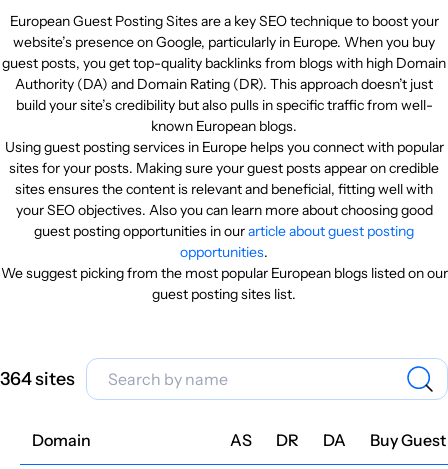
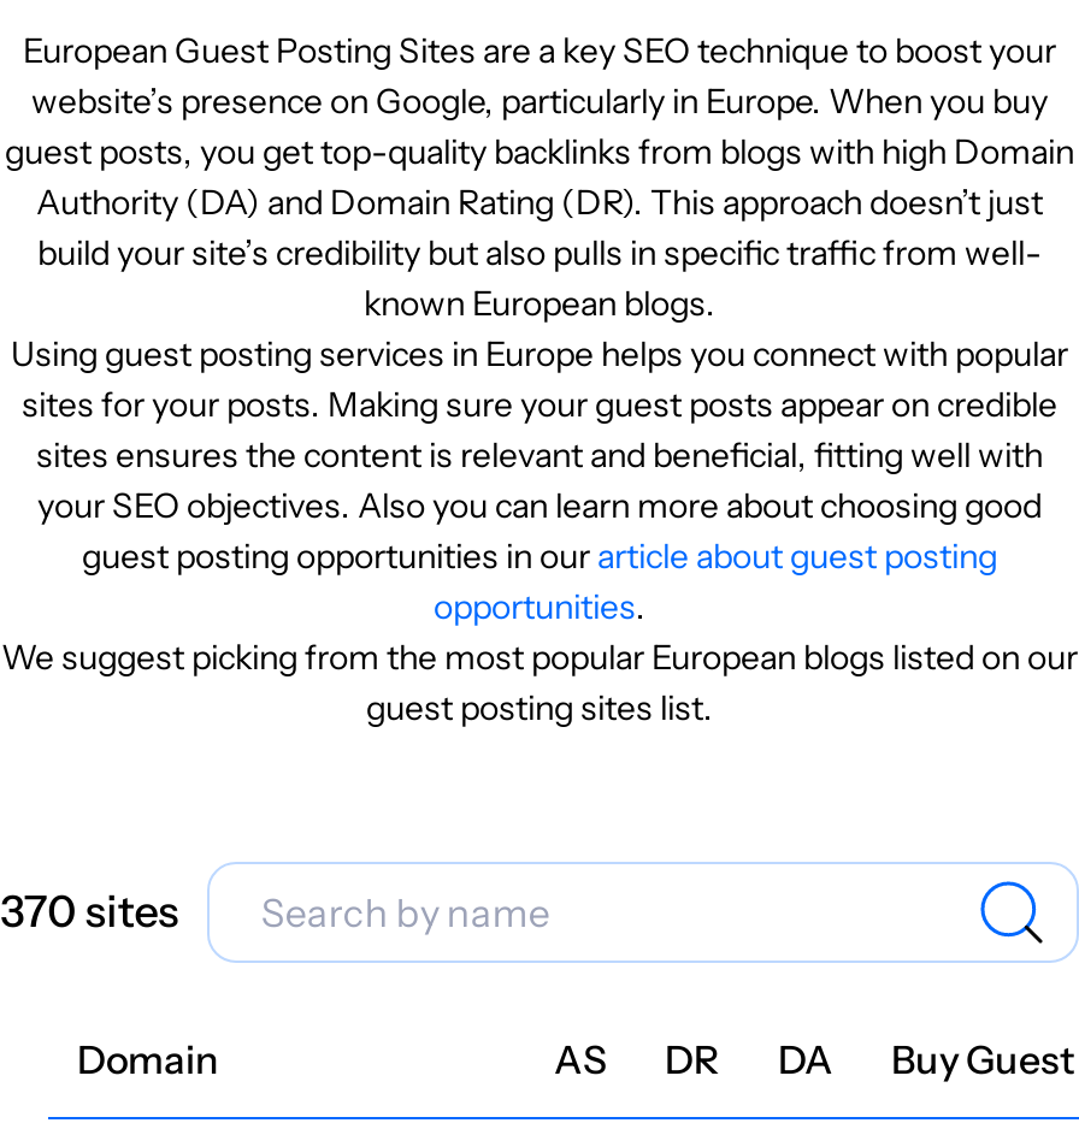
- 364 sites
+ 370 sites
